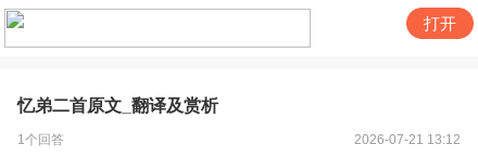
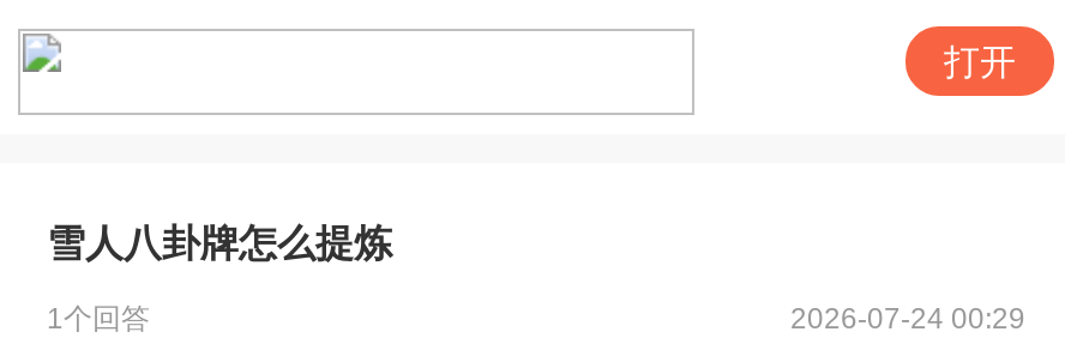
- 忆弟二首原文_翻译及赏析
+ 雪人八卦牌怎么提炼

- 2026-07-21 13:12
+ 2026-07-24 00:29
